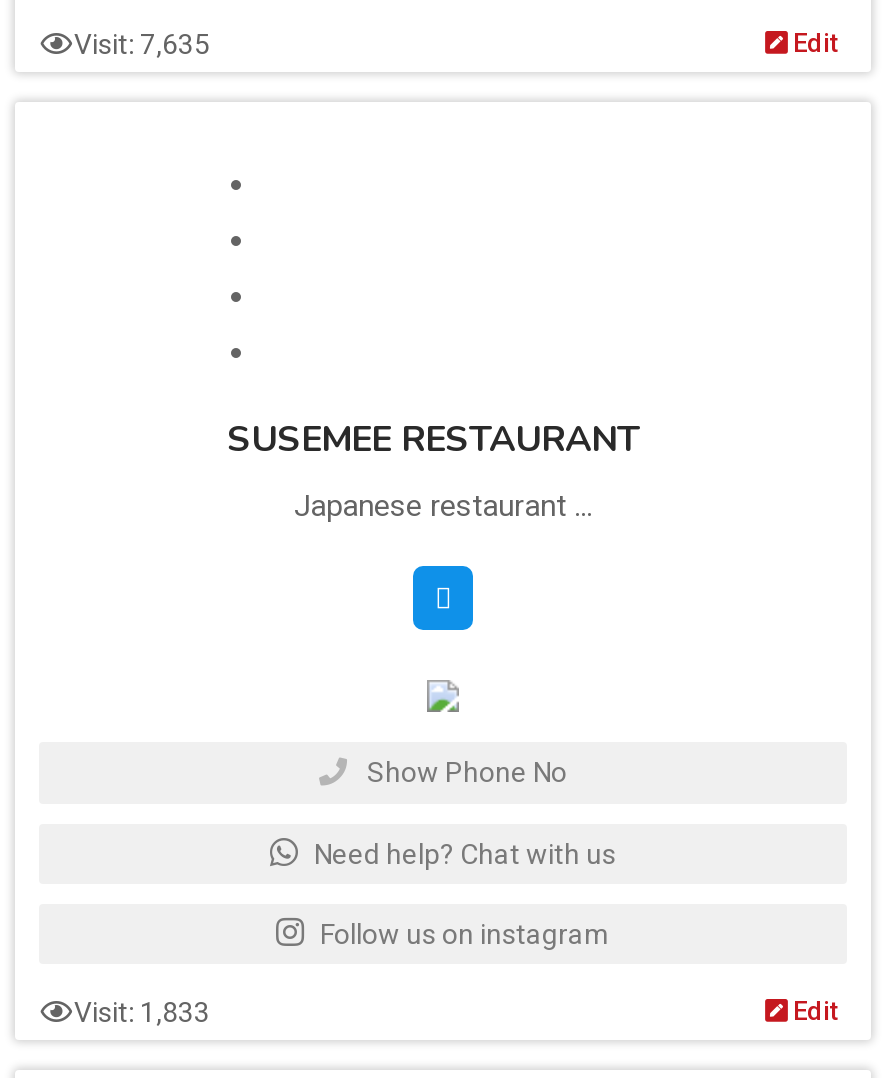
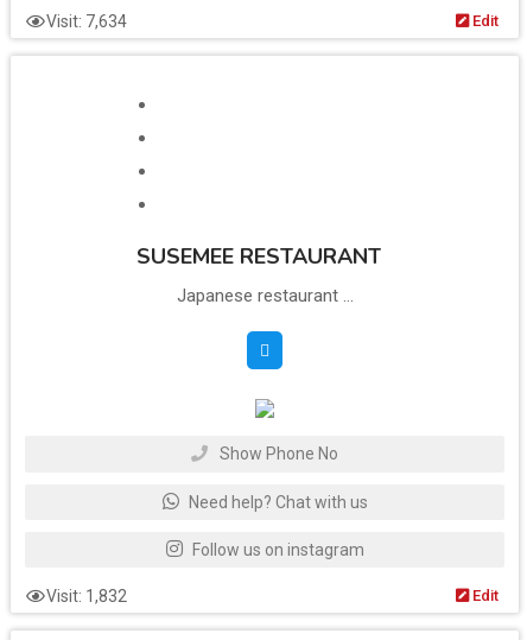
- Visit: 7,635
+ Visit: 7,634

- Visit: 1,833
+ Visit: 1,832
